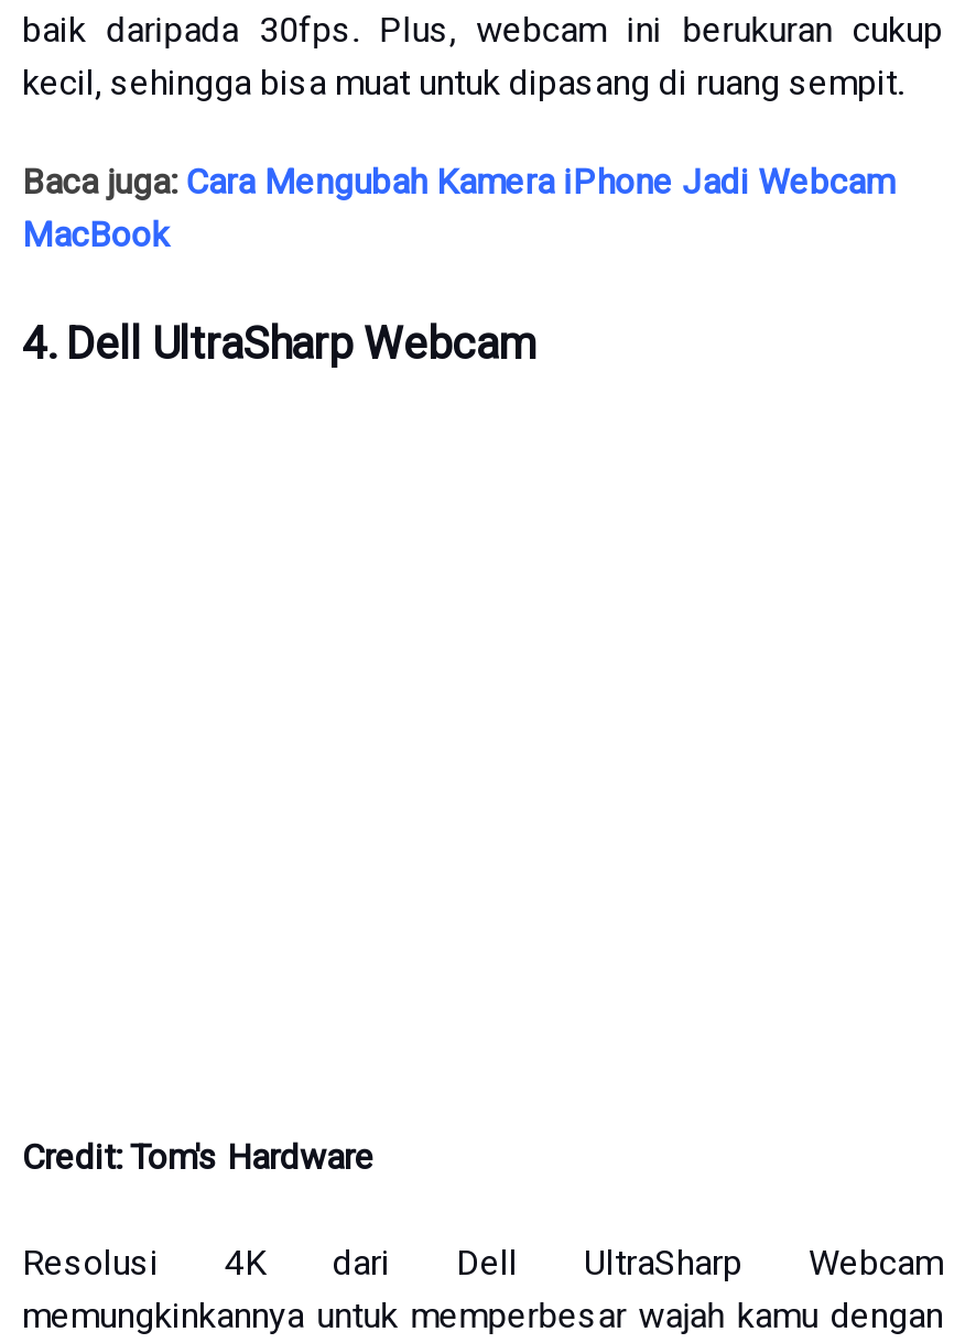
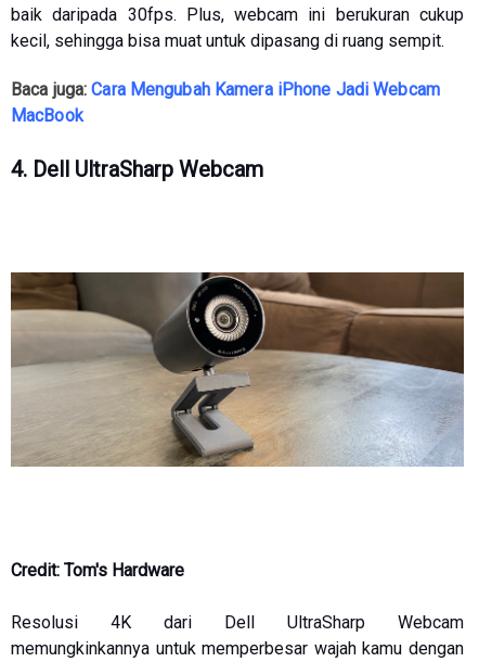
+ [image]
